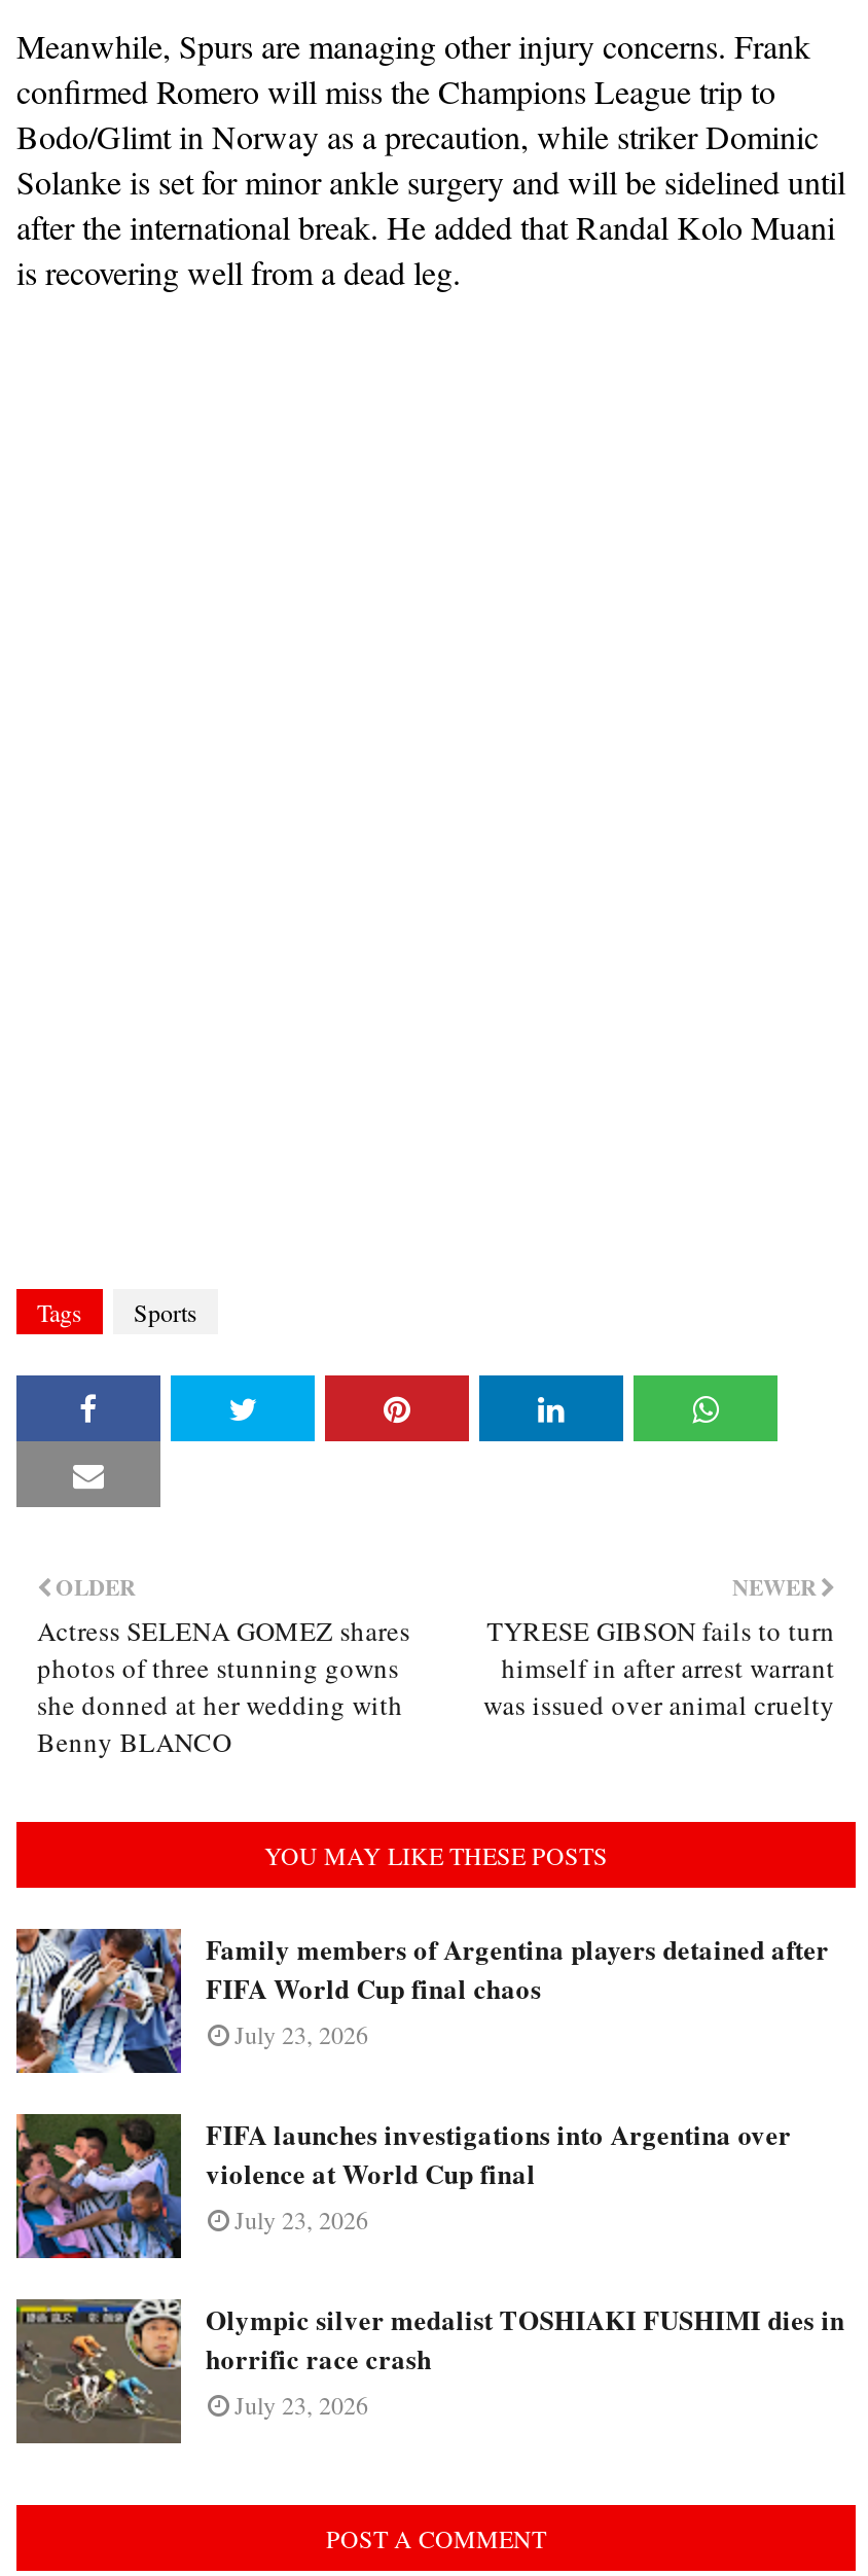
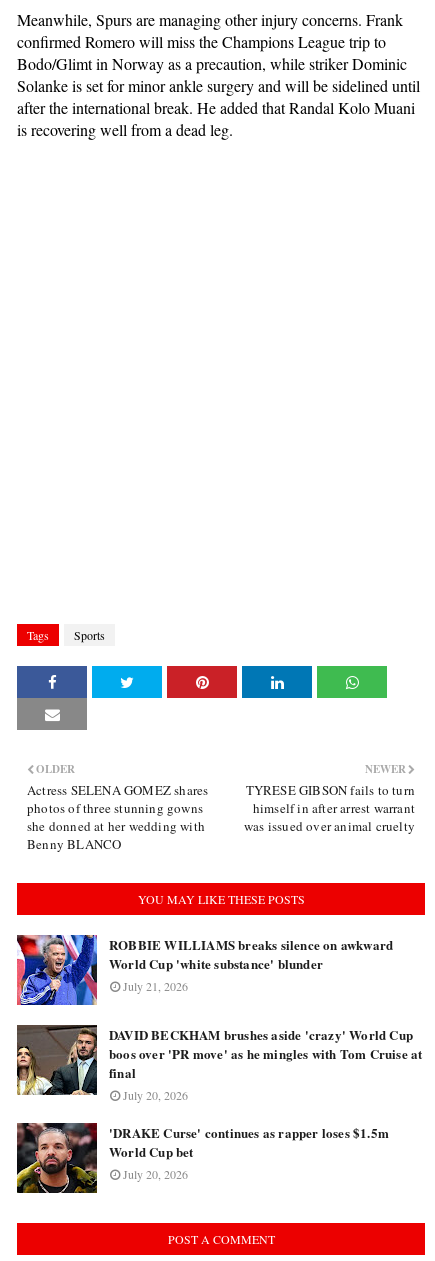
- [image]
- Family members of Argentina players detained after
- FIFA World Cup final chaos
- July 23, 2026
+ [image]
+ ROBBIE WILLIAMS breaks silence on awkward
+ World Cup 'white substance' blunder
+ July 21, 2026

- [image]
- FIFA launches investigations into Argentina over
- violence at World Cup final
- July 23, 2026
+ [image]
+ DAVID BECKHAM brushes aside 'crazy' World Cup
+ boos over 'PR move' as he mingles with Tom Cruise at
+ final
+ July 20, 2026

- [image]
- Olympic silver medalist TOSHIAKI FUSHIMI dies in
- horrific race crash
- July 23, 2026
+ [image]
+ 'DRAKE Curse' continues as rapper loses $1.5m
+ World Cup bet
+ July 20, 2026
